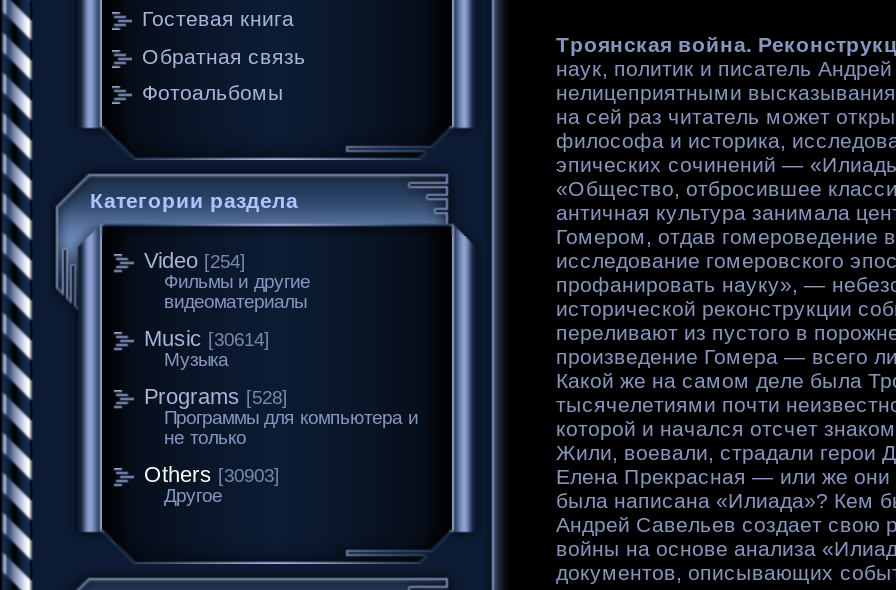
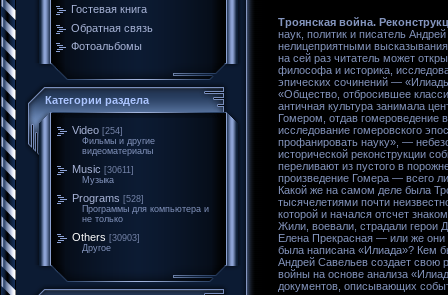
- Music [30614]
+ Music [30611]
